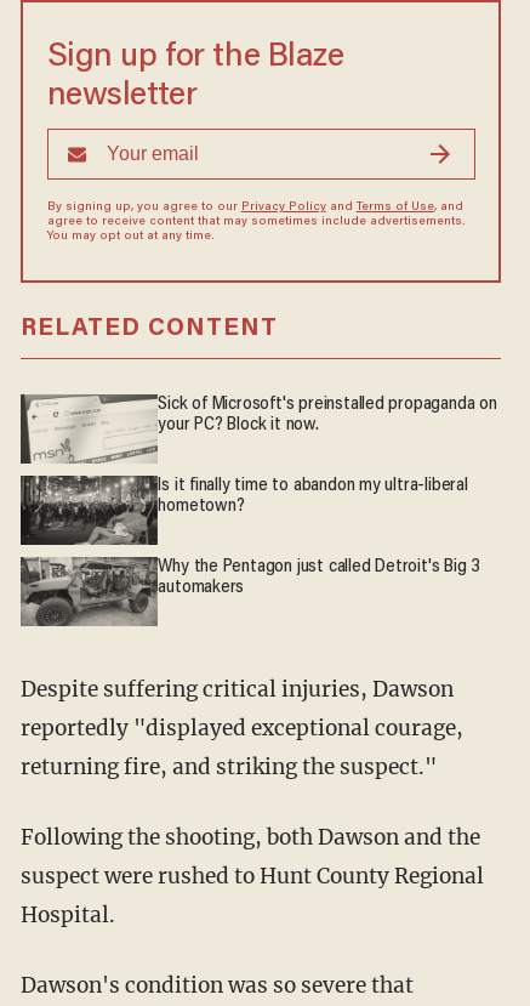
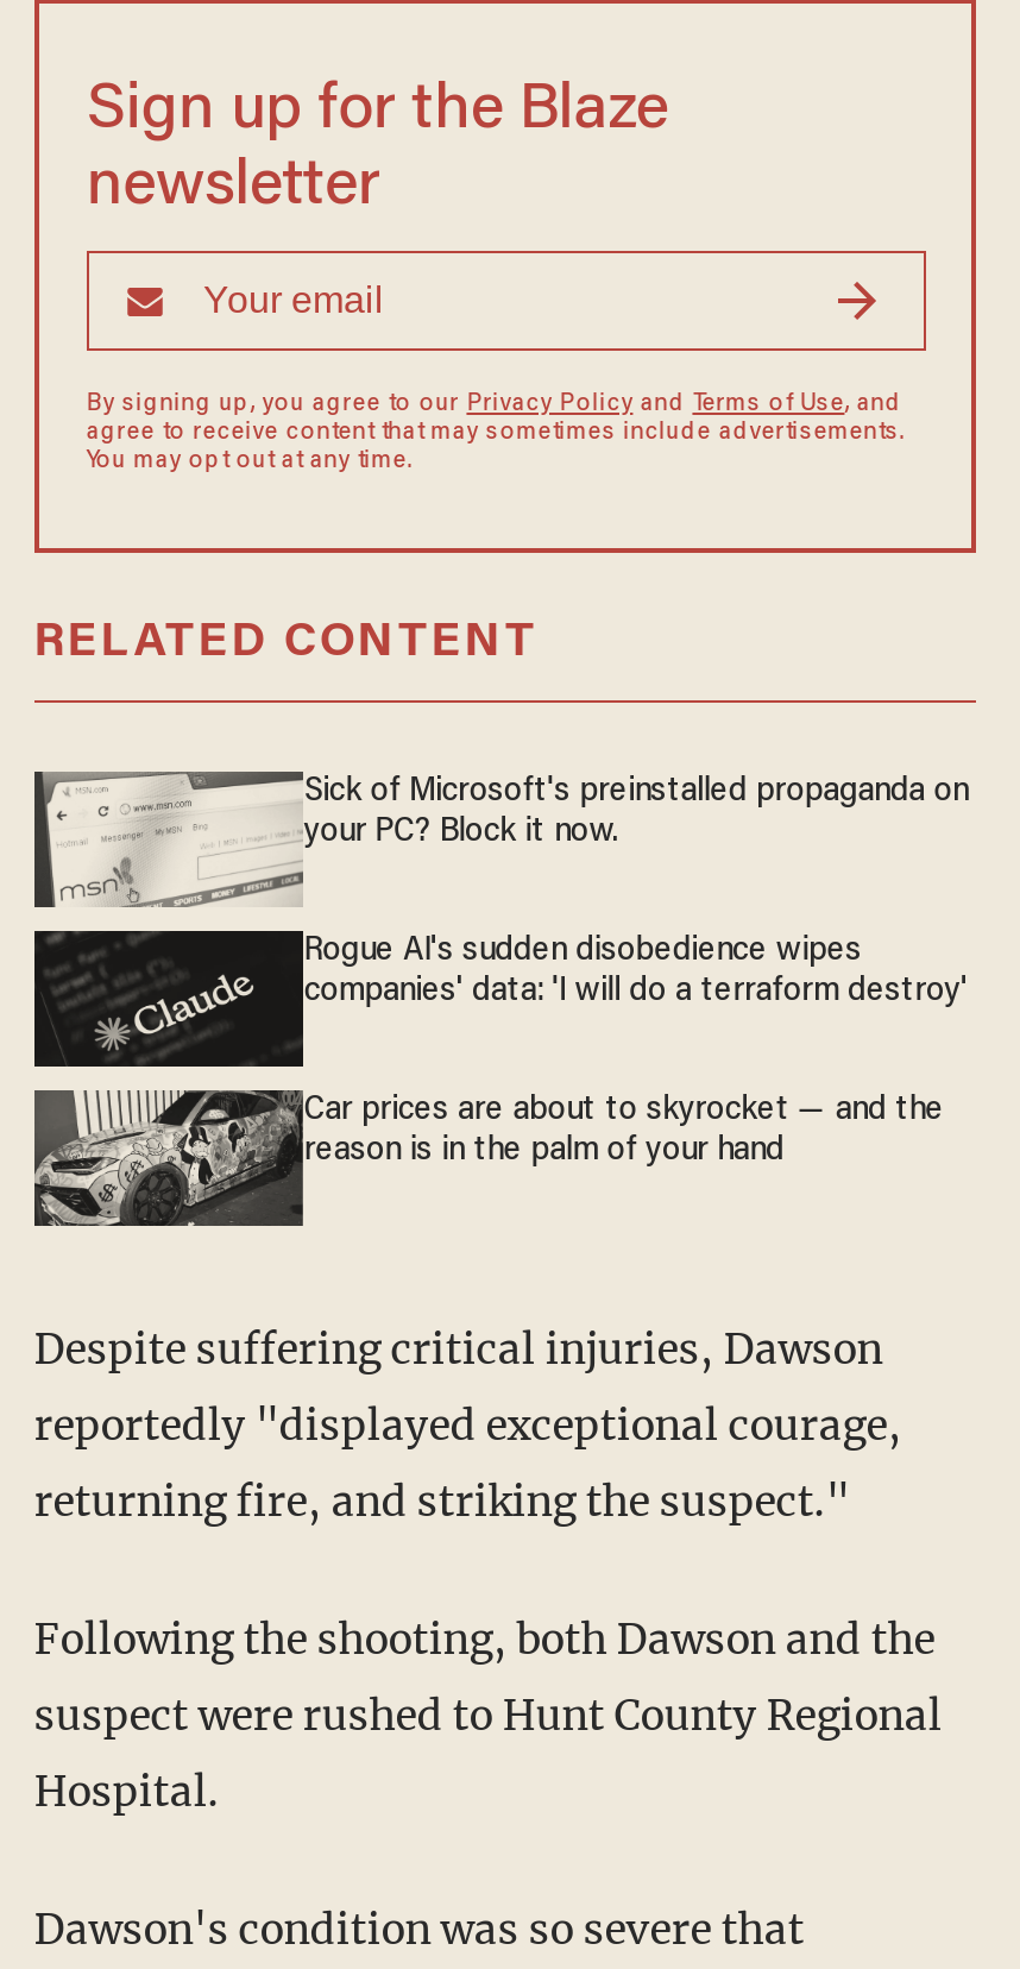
- [image]
- Is it finally time to abandon my ultra-liberal
- hometown?
+ [image]
+ Rogue AI's sudden disobedience wipes
+ companies' data: 'I will do a terraform destroy'

- [image]
- Why the Pentagon just called Detroit's Big 3
- automakers
+ [image]
+ Car prices are about to skyrocket — and the
+ reason is in the palm of your hand
